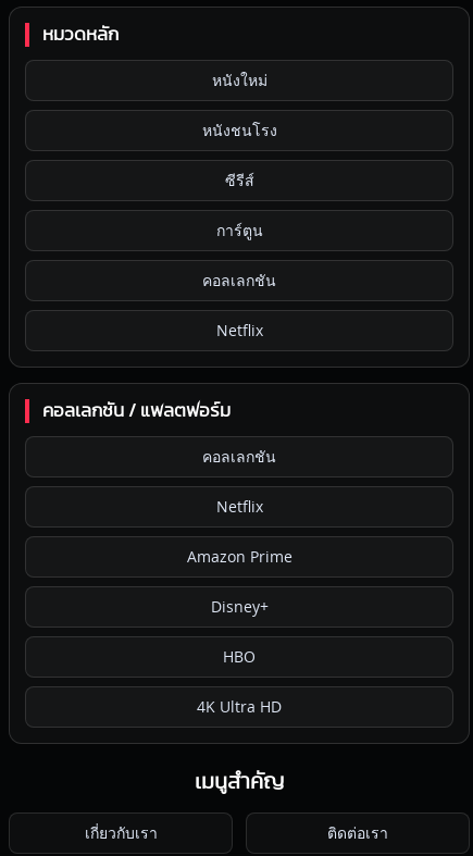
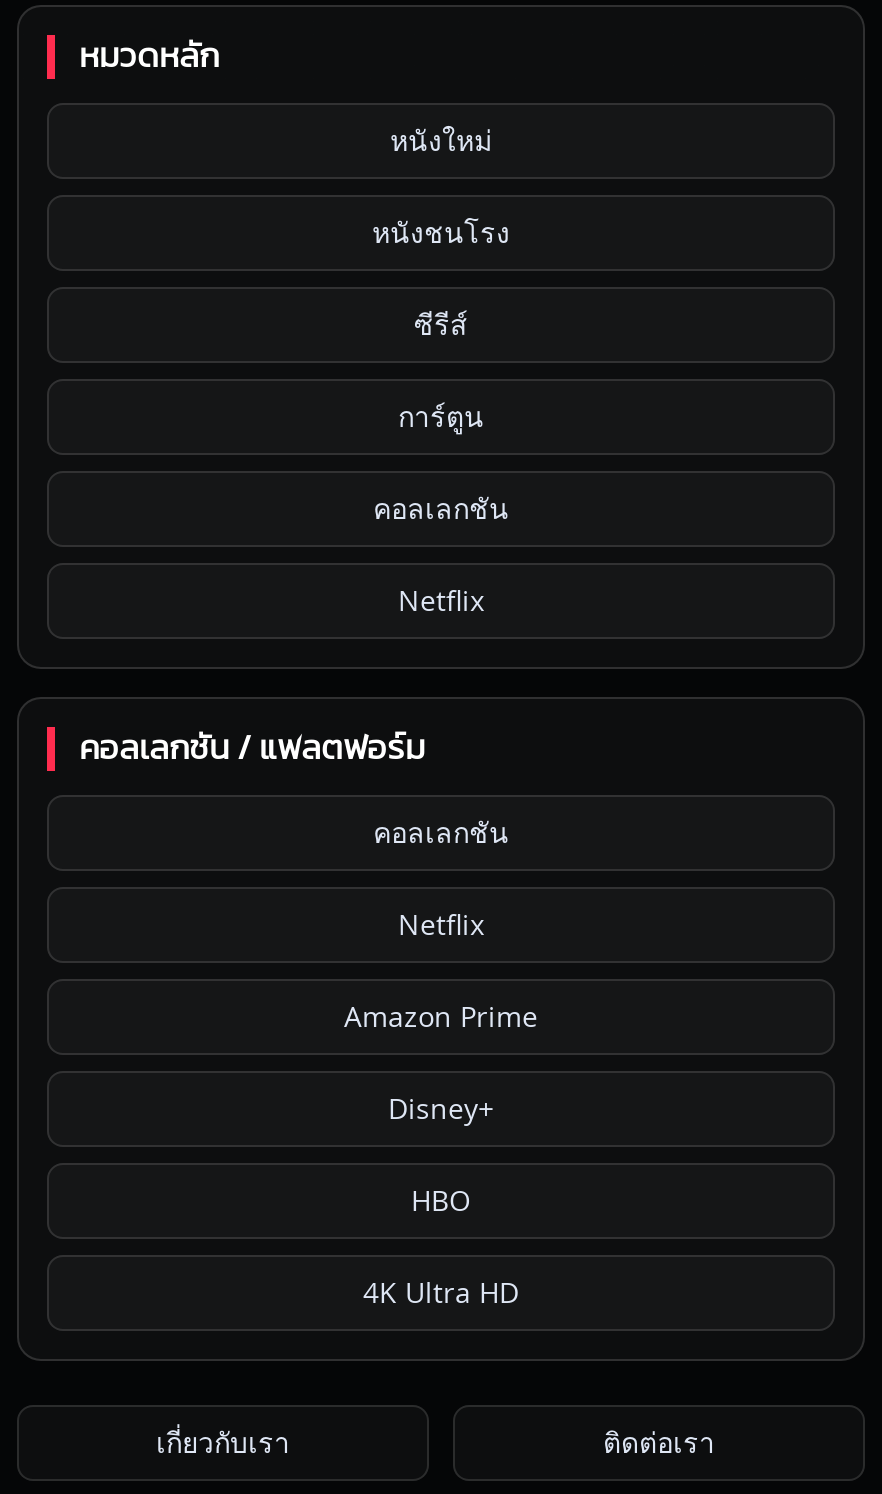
- เมนูสำคัญ
